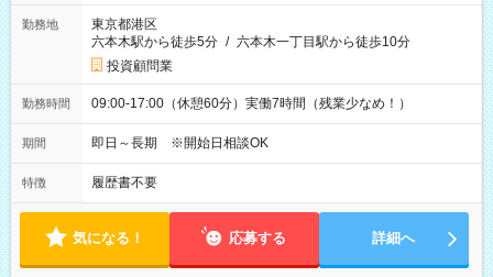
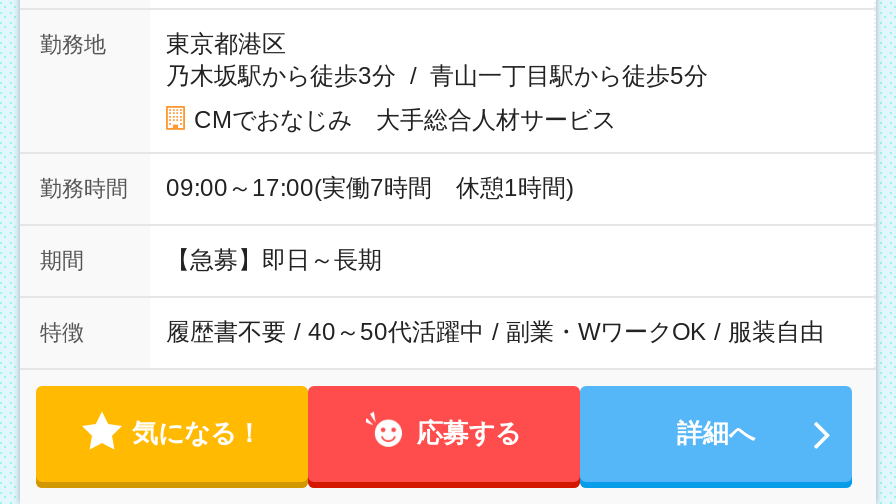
- 六本木駅から徒歩5分 / 六本木一丁目駅から徒歩10分
+ 乃木坂駅から徒歩3分 / 青山一丁目駅から徒歩5分

- 投資顧問業
+ CMでおなじみ 大手総合人材サービス

- 09:00-17:00（休憩60分）実働7時間（残業少なめ！）
+ 09:00～17:00(実働7時間 休憩1時間)

- 即日～長期 ※開始日相談OK
+ 【急募】即日～長期

- 履歴書不要
+ 履歴書不要 / 40～50代活躍中 / 副業・WワークOK / 服装自由
